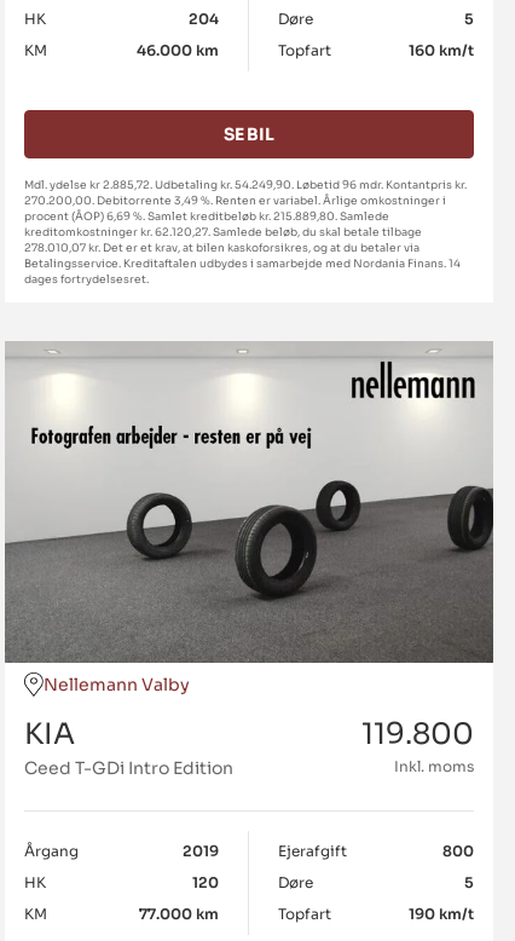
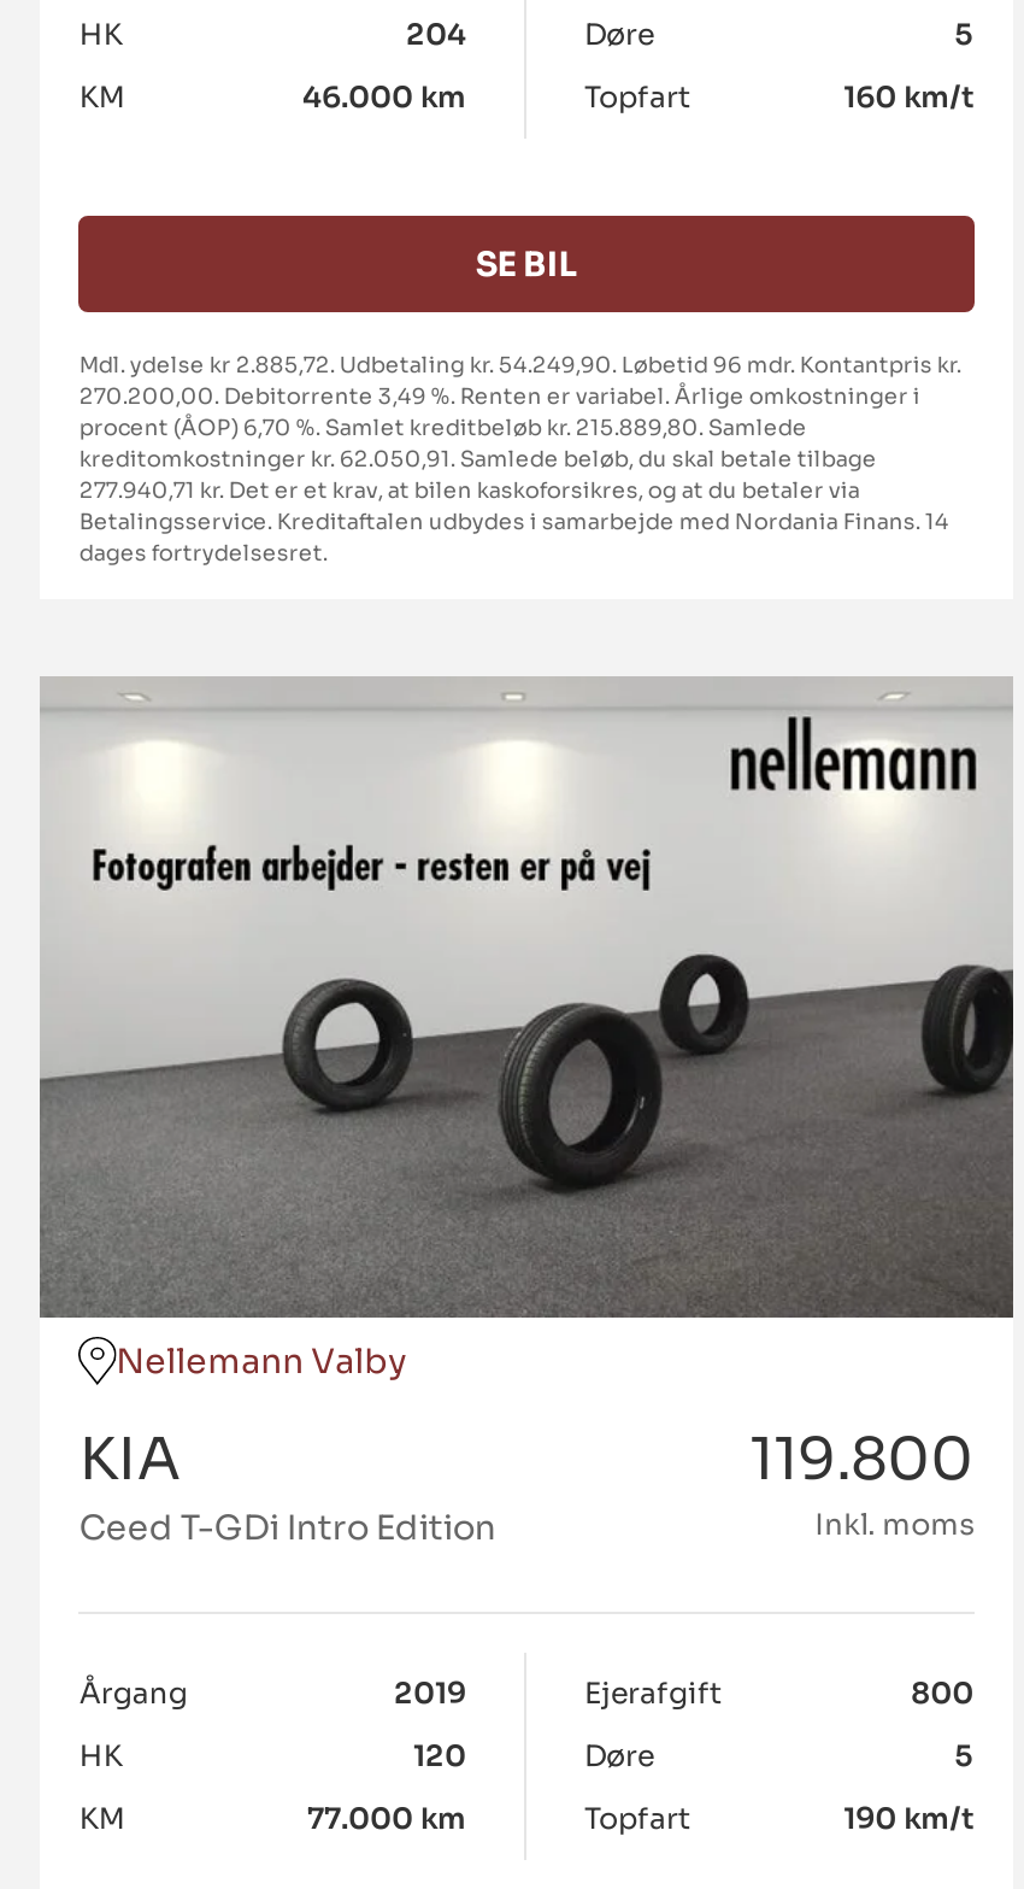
- procent (ÅOP) 6,69 %. Samlet kreditbeløb kr. 215.889,80. Samlede
+ procent (ÅOP) 6,70 %. Samlet kreditbeløb kr. 215.889,80. Samlede

- kreditomkostninger kr. 62.120,27. Samlede beløb, du skal betale tilbage
+ kreditomkostninger kr. 62.050,91. Samlede beløb, du skal betale tilbage

- 278.010,07 kr. Det er et krav, at bilen kaskoforsikres, og at du betaler via
+ 277.940,71 kr. Det er et krav, at bilen kaskoforsikres, og at du betaler via
